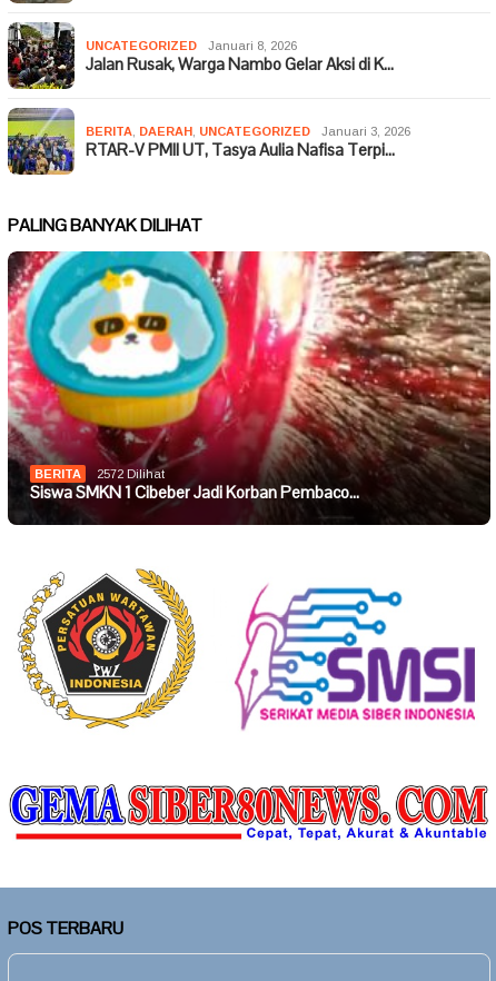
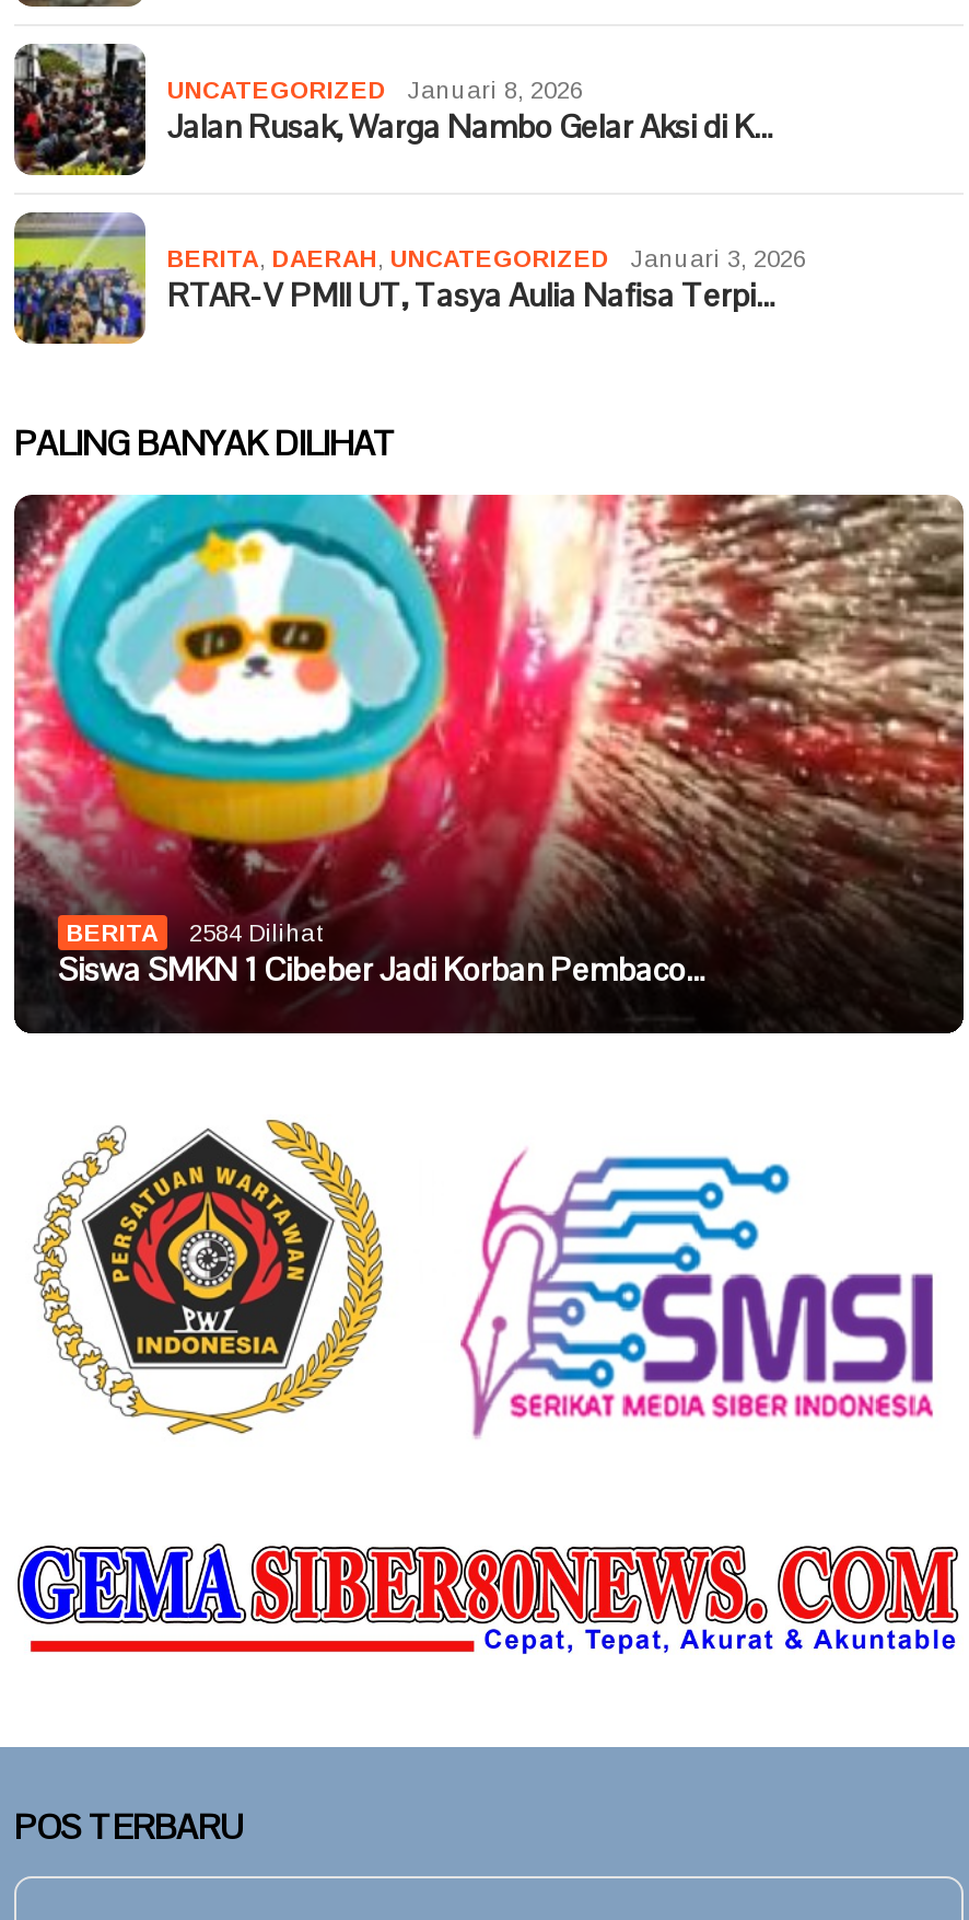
- BERITA 2572 Dilihat
+ BERITA 2584 Dilihat
